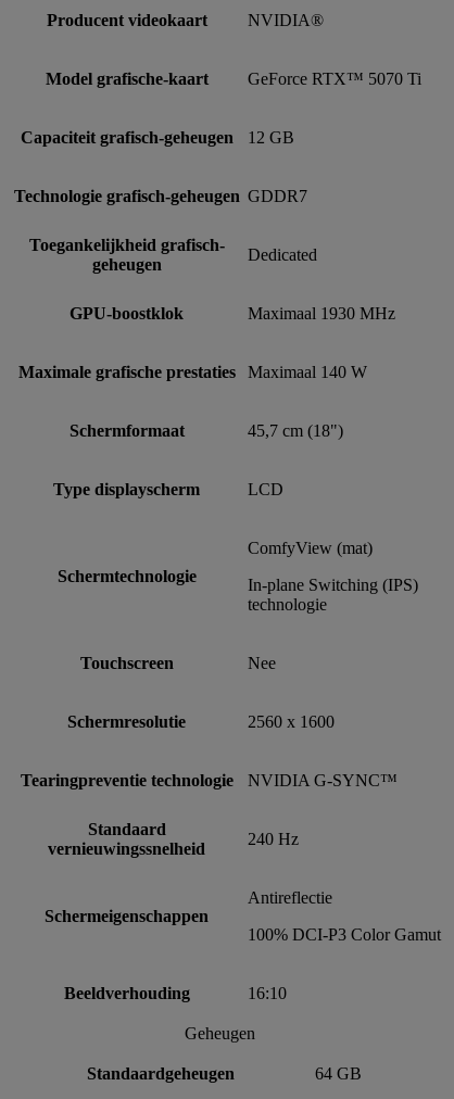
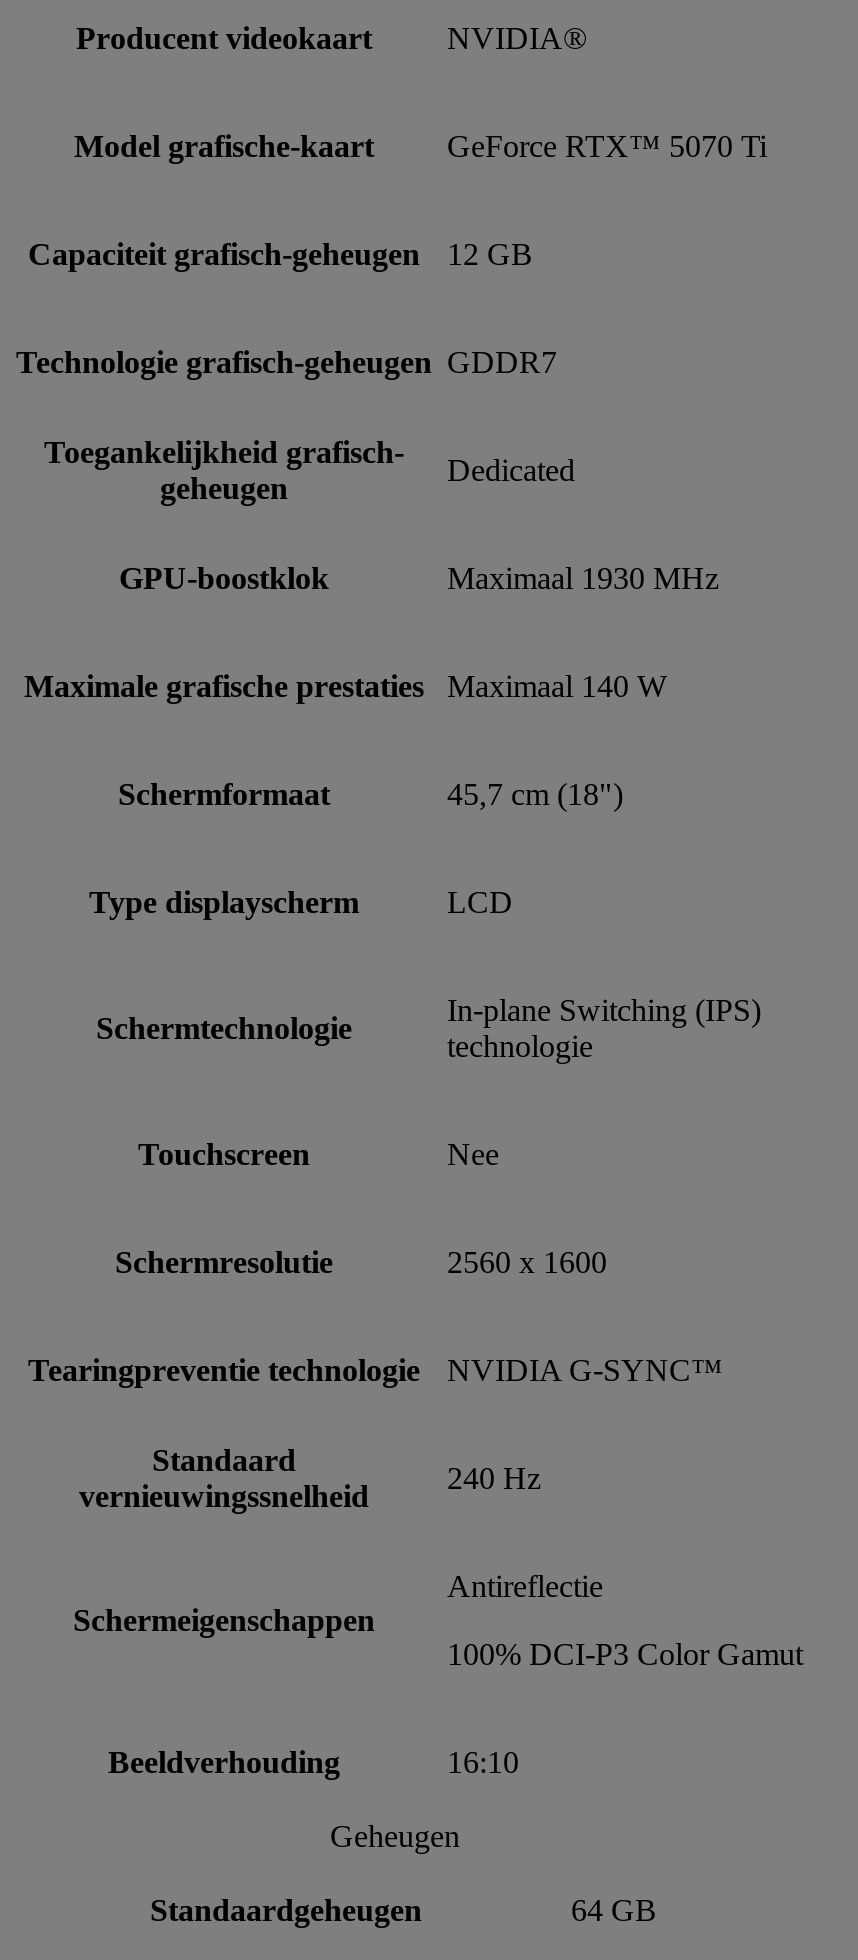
- ComfyView (mat)
